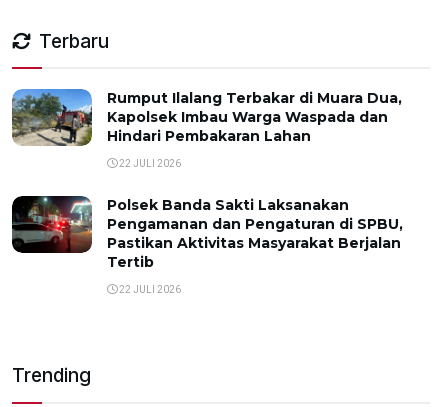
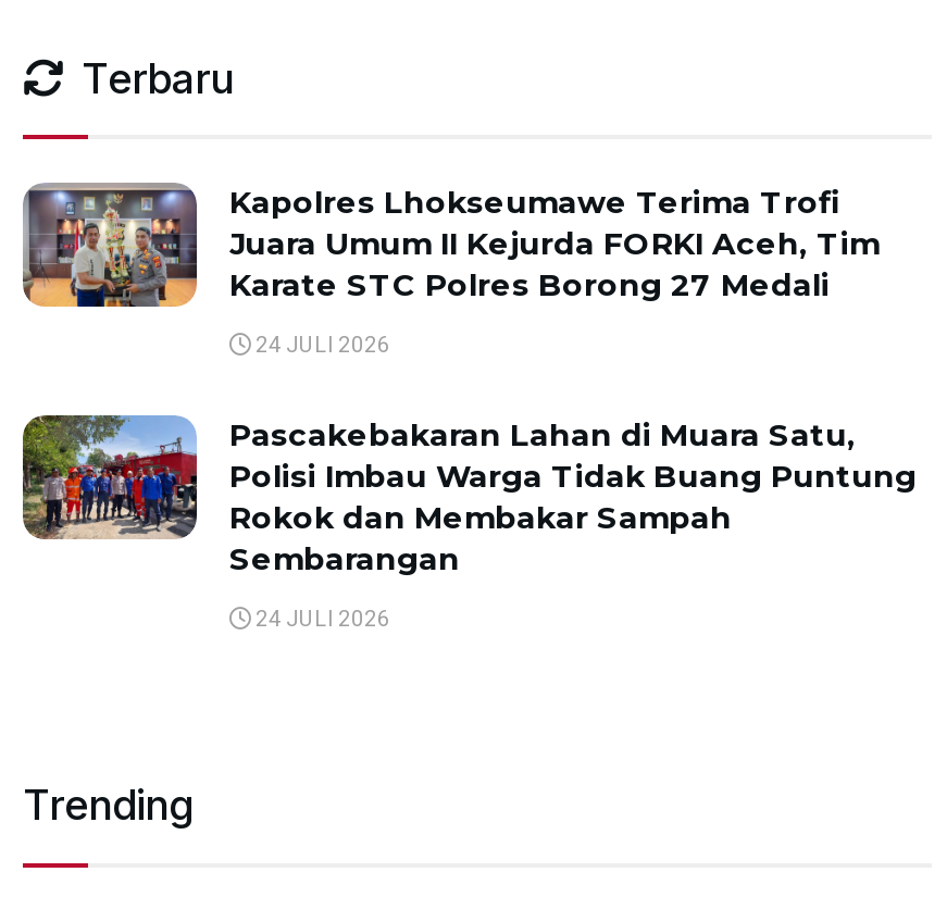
- [image]
- Rumput Ilalang Terbakar di Muara Dua,
- Kapolsek Imbau Warga Waspada dan
- Hindari Pembakaran Lahan
+ [image]
+ Kapolres Lhokseumawe Terima Trofi
+ Juara Umum II Kejurda FORKI Aceh, Tim
+ Karate STC Polres Borong 27 Medali

- 22 JULI 2026
+ 24 JULI 2026

- [image]
- Polsek Banda Sakti Laksanakan
- Pengamanan dan Pengaturan di SPBU,
- Pastikan Aktivitas Masyarakat Berjalan
- Tertib
+ [image]
+ Pascakebakaran Lahan di Muara Satu,
+ Polisi Imbau Warga Tidak Buang Puntung
+ Rokok dan Membakar Sampah
+ Sembarangan

- 22 JULI 2026
+ 24 JULI 2026
